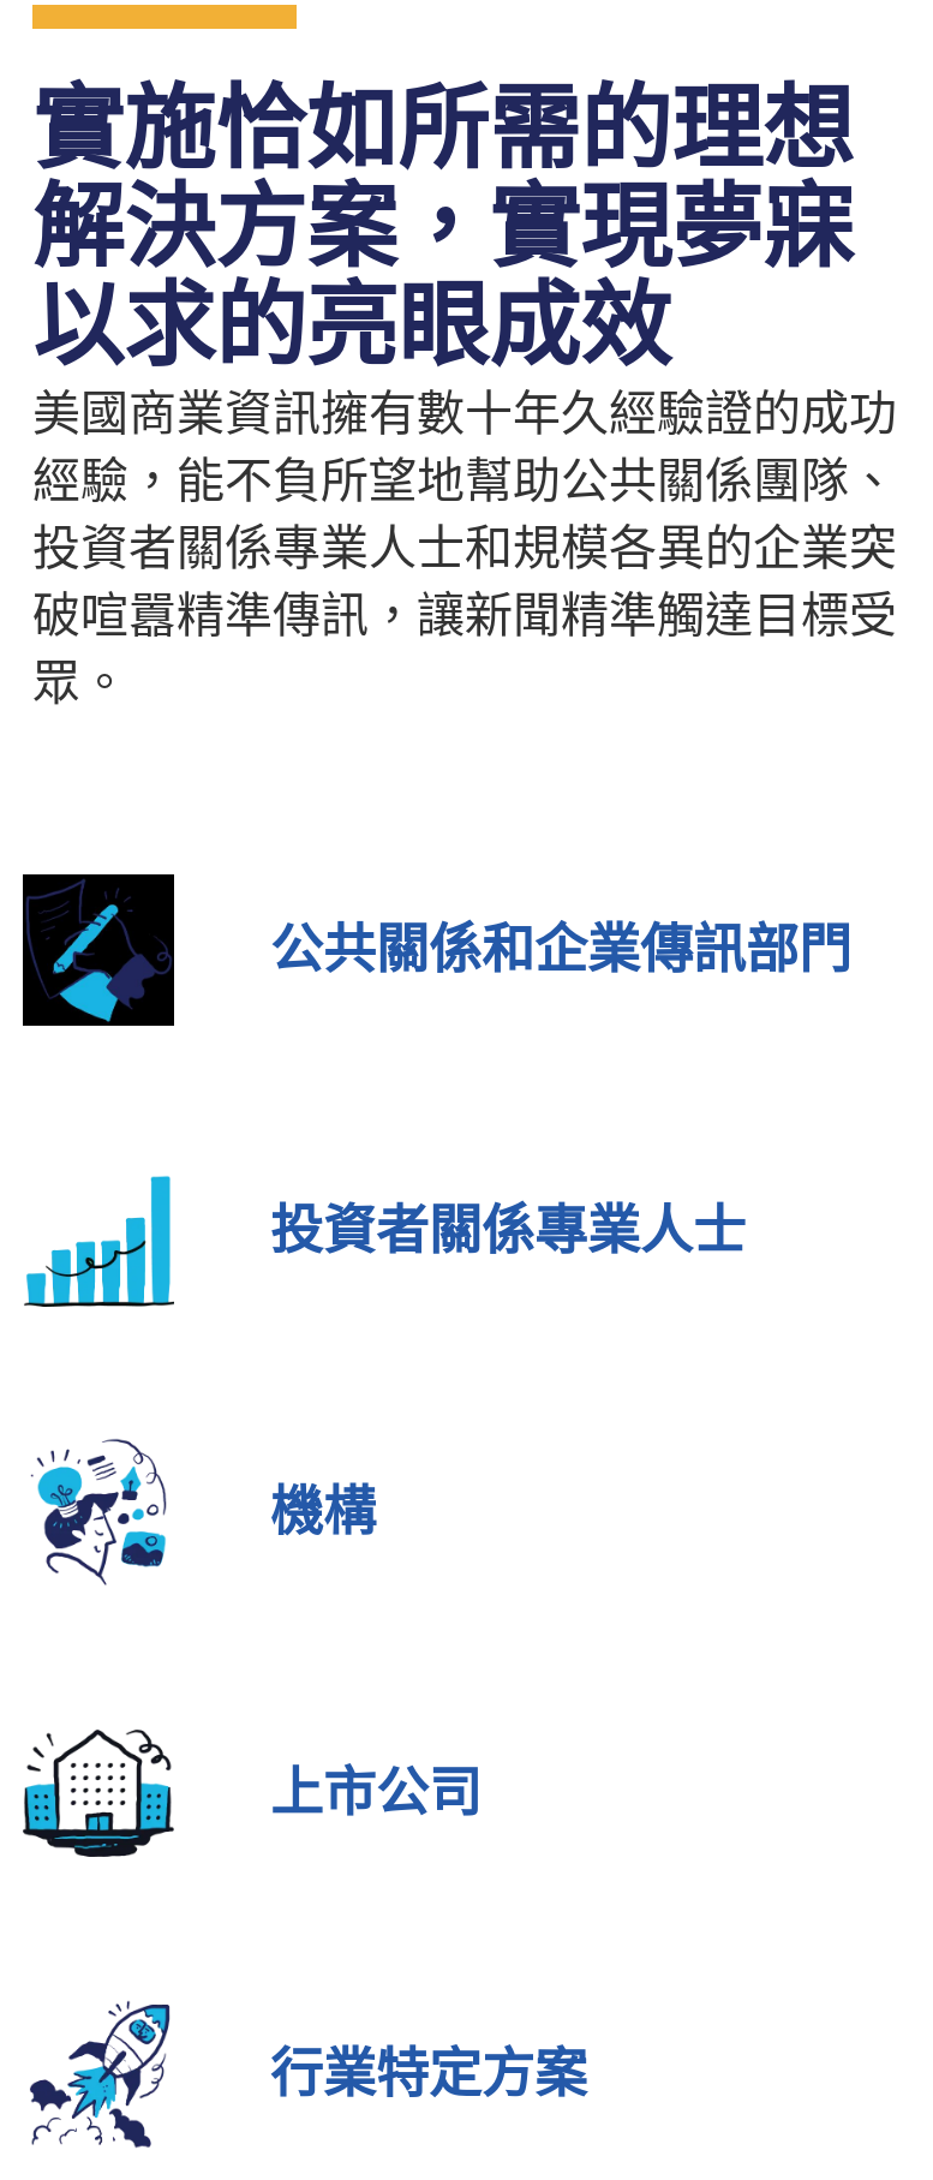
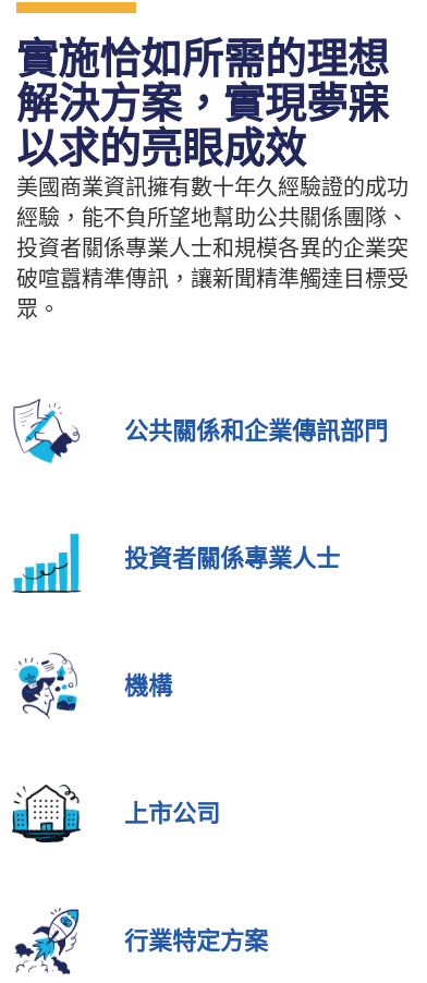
- [image]
+ [image]
